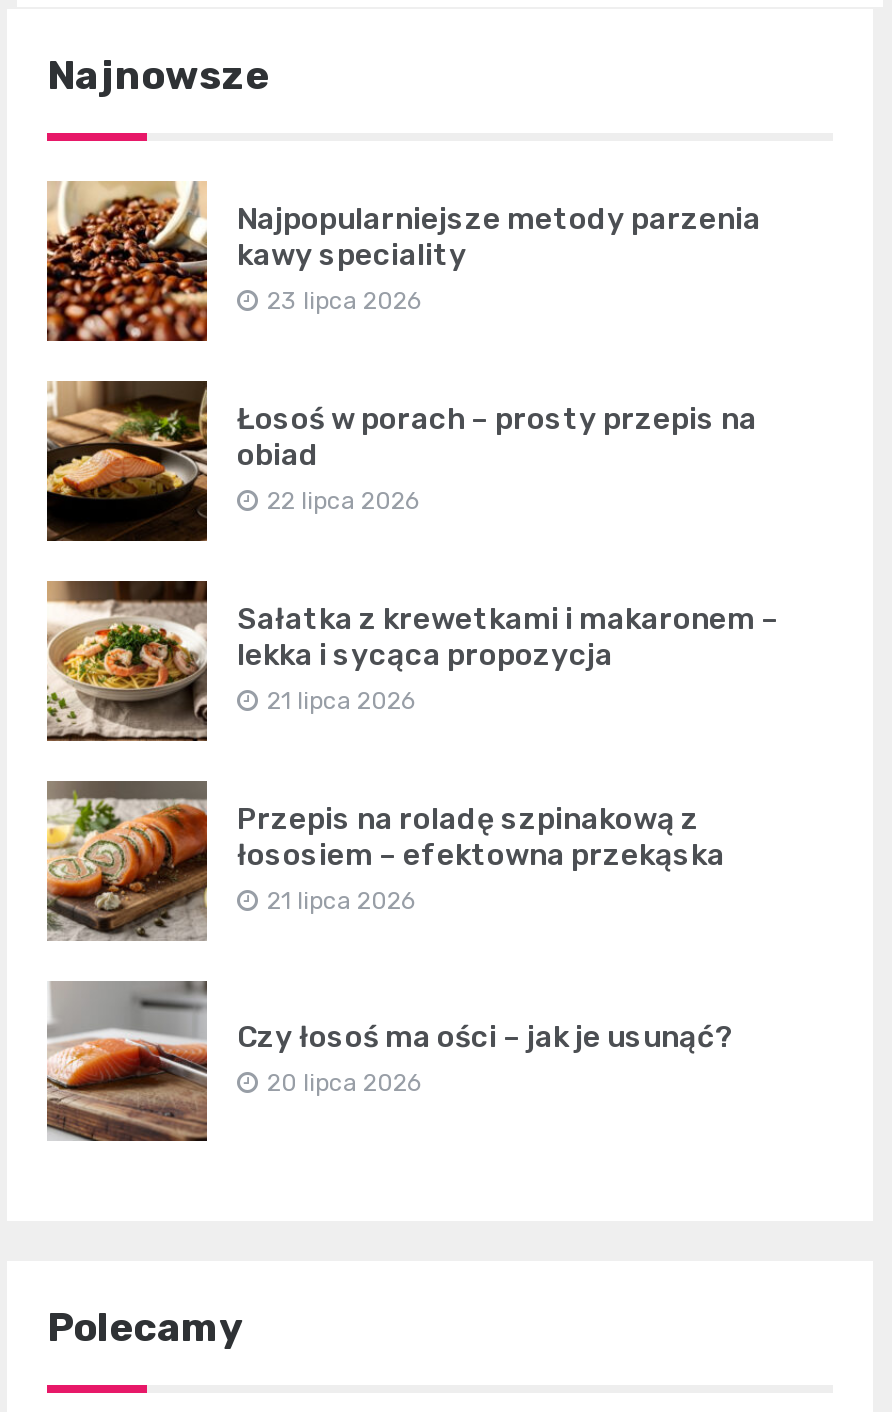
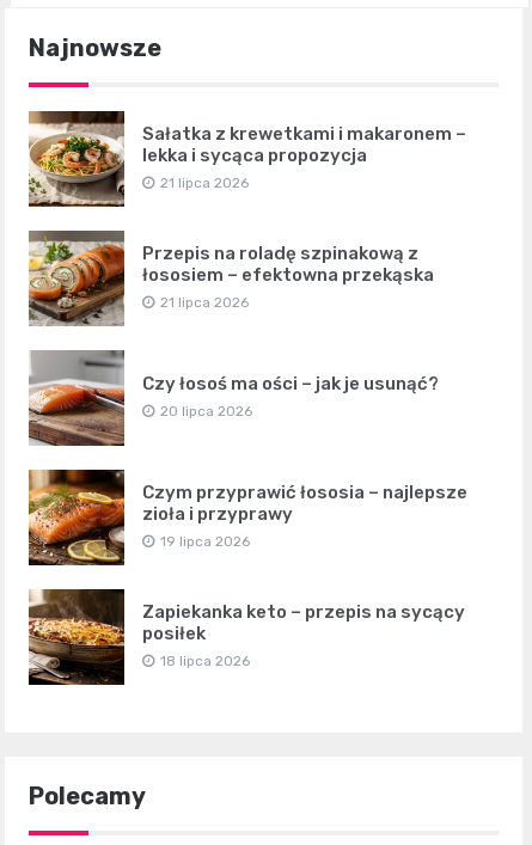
- [image]
- Najpopularniejsze metody parzenia
- kawy speciality
- 23 lipca 2026
- Łosoś w porach – prosty przepis na
- obiad
- 22 lipca 2026

- [image]

moved up: [image] | Sałatka z krewetkami i makaronem – | lekka i sycąca propozycja | ... | Czy łosoś ma ości – jak je usunąć? | 20 lipca 2026

+ [image]
+ Czym przyprawić łososia – najlepsze
+ zioła i przyprawy
+ 19 lipca 2026
+ Zapiekanka keto – przepis na sycący
+ posiłek
+ 18 lipca 2026

+ [image]
